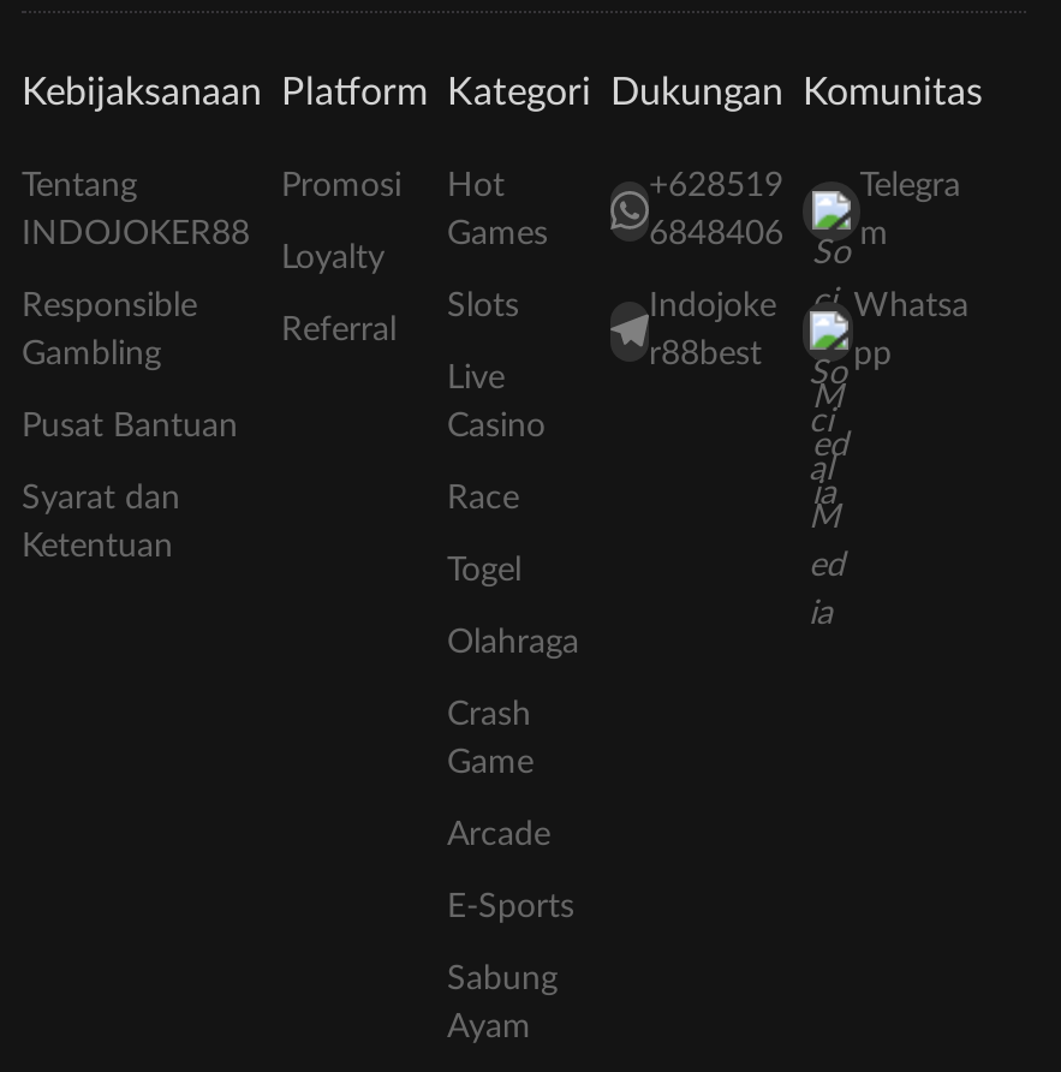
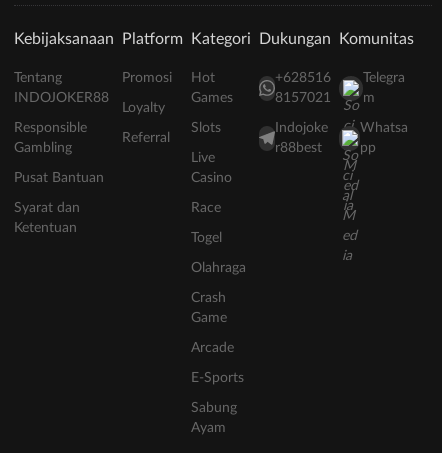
- +628519
+ +628516

- 6848406
+ 8157021
